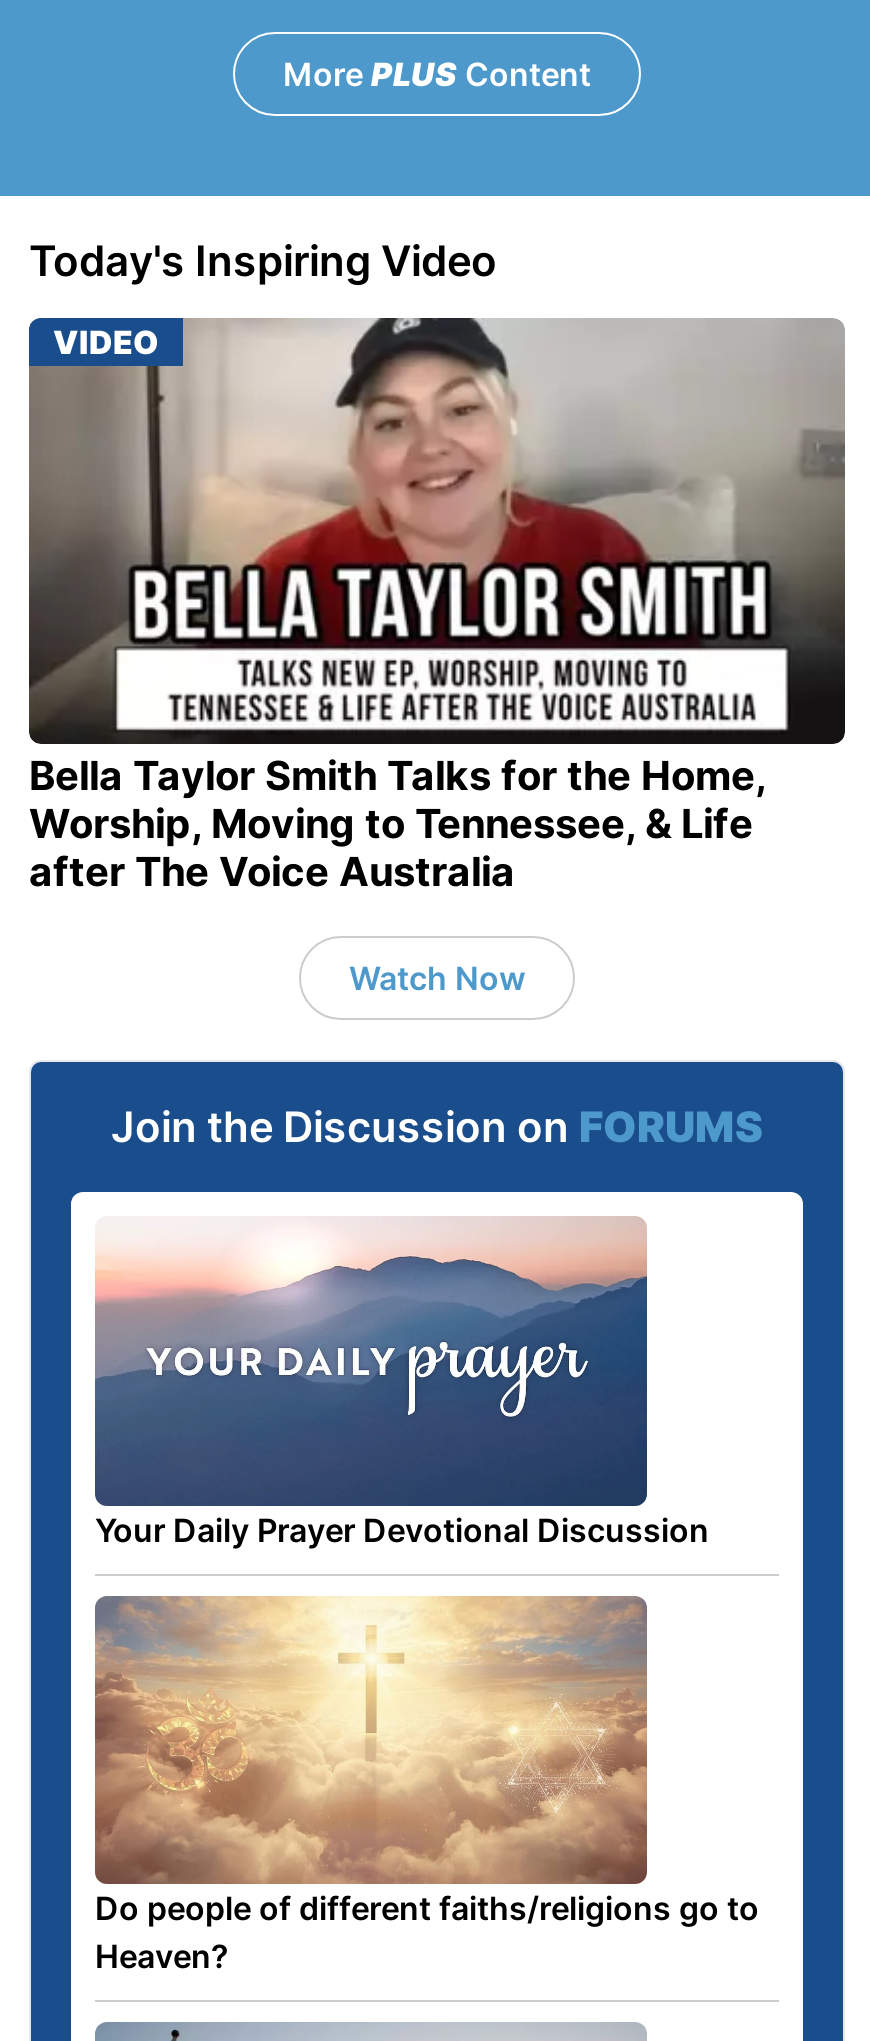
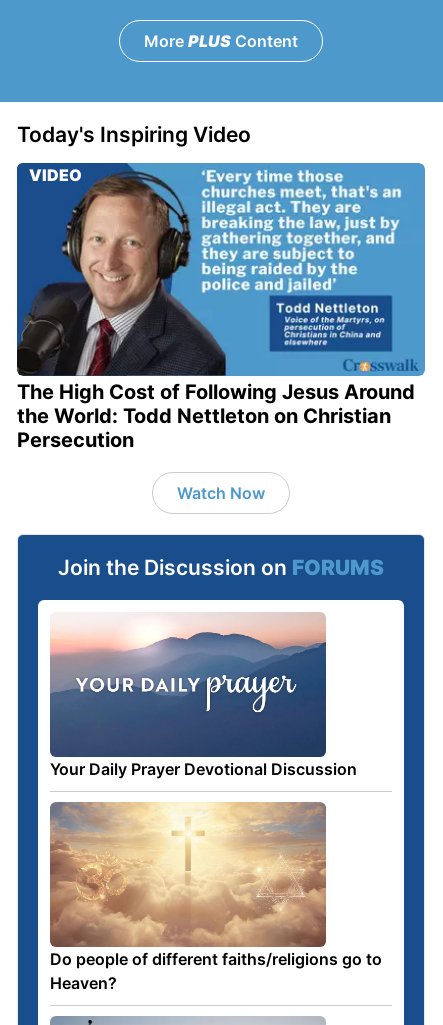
- [image]
- Bella Taylor Smith Talks for the Home,
- Worship, Moving to Tennessee, & Life
- after The Voice Australia
+ [image]
+ The High Cost of Following Jesus Around
+ the World: Todd Nettleton on Christian
+ Persecution
